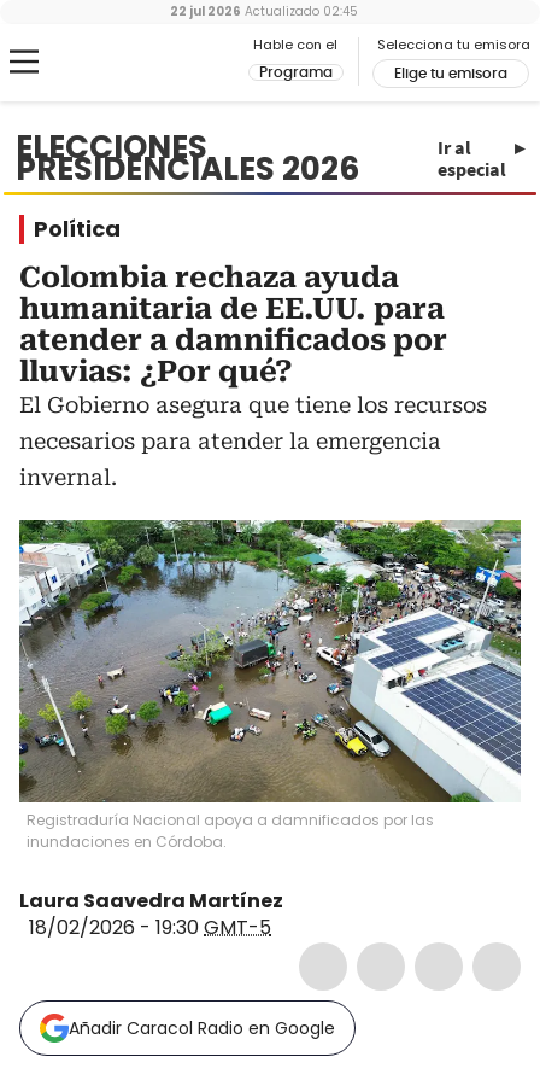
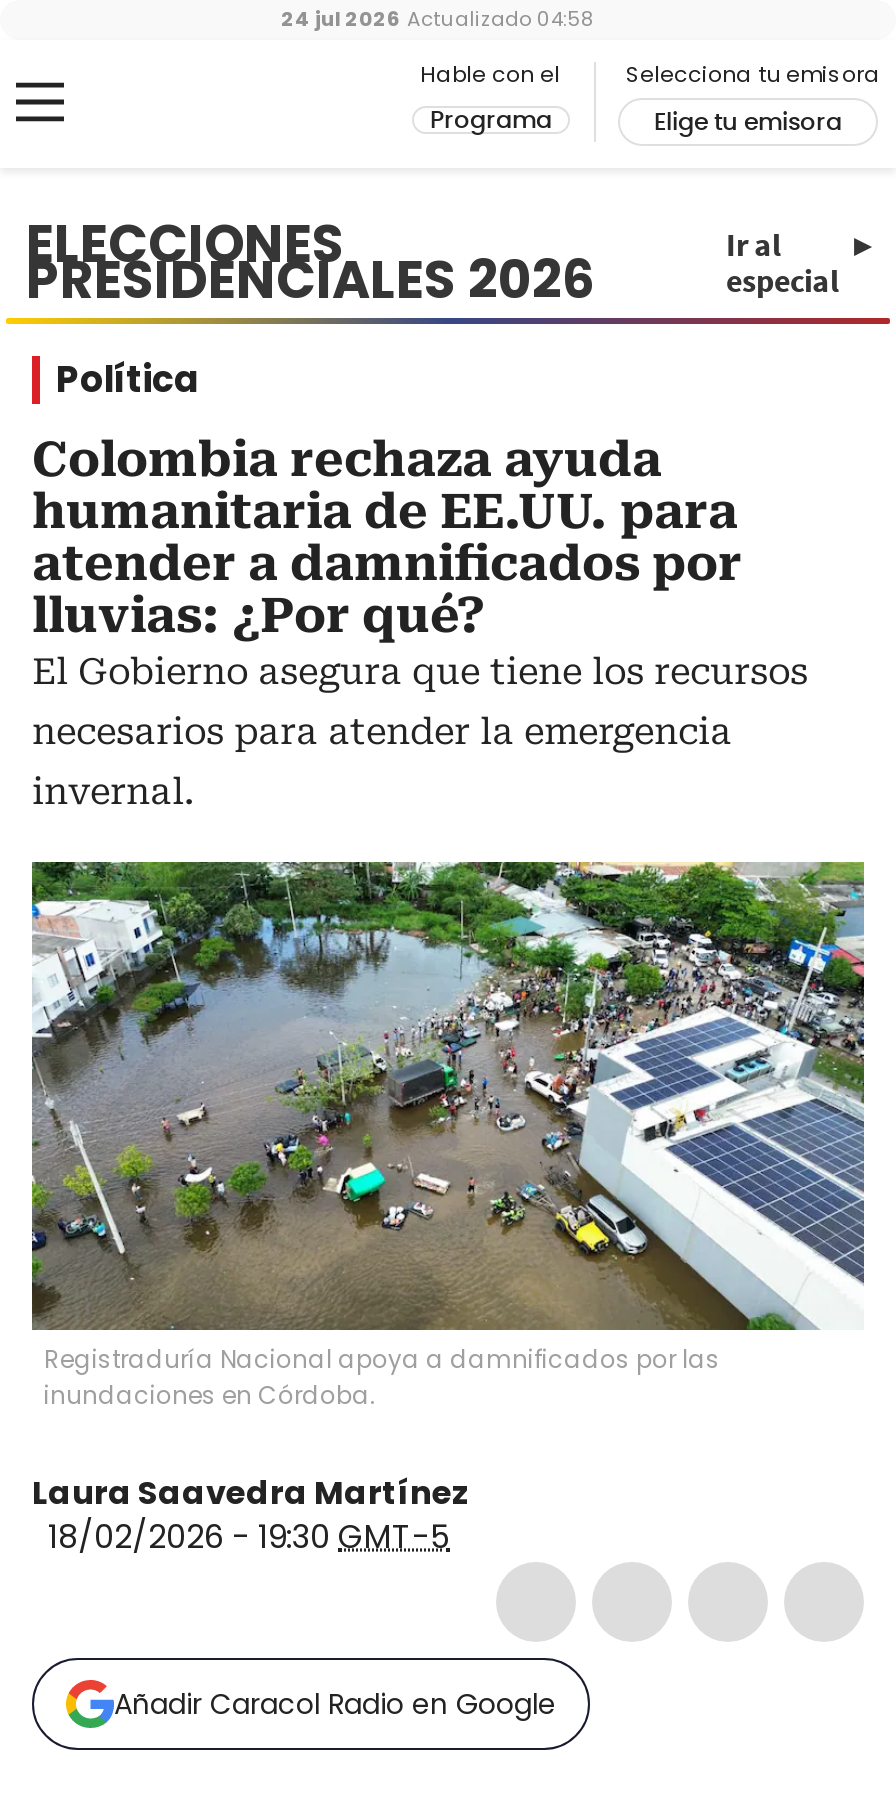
- 22 jul 2026 Actualizado 02:45
+ 24 jul 2026 Actualizado 04:58
